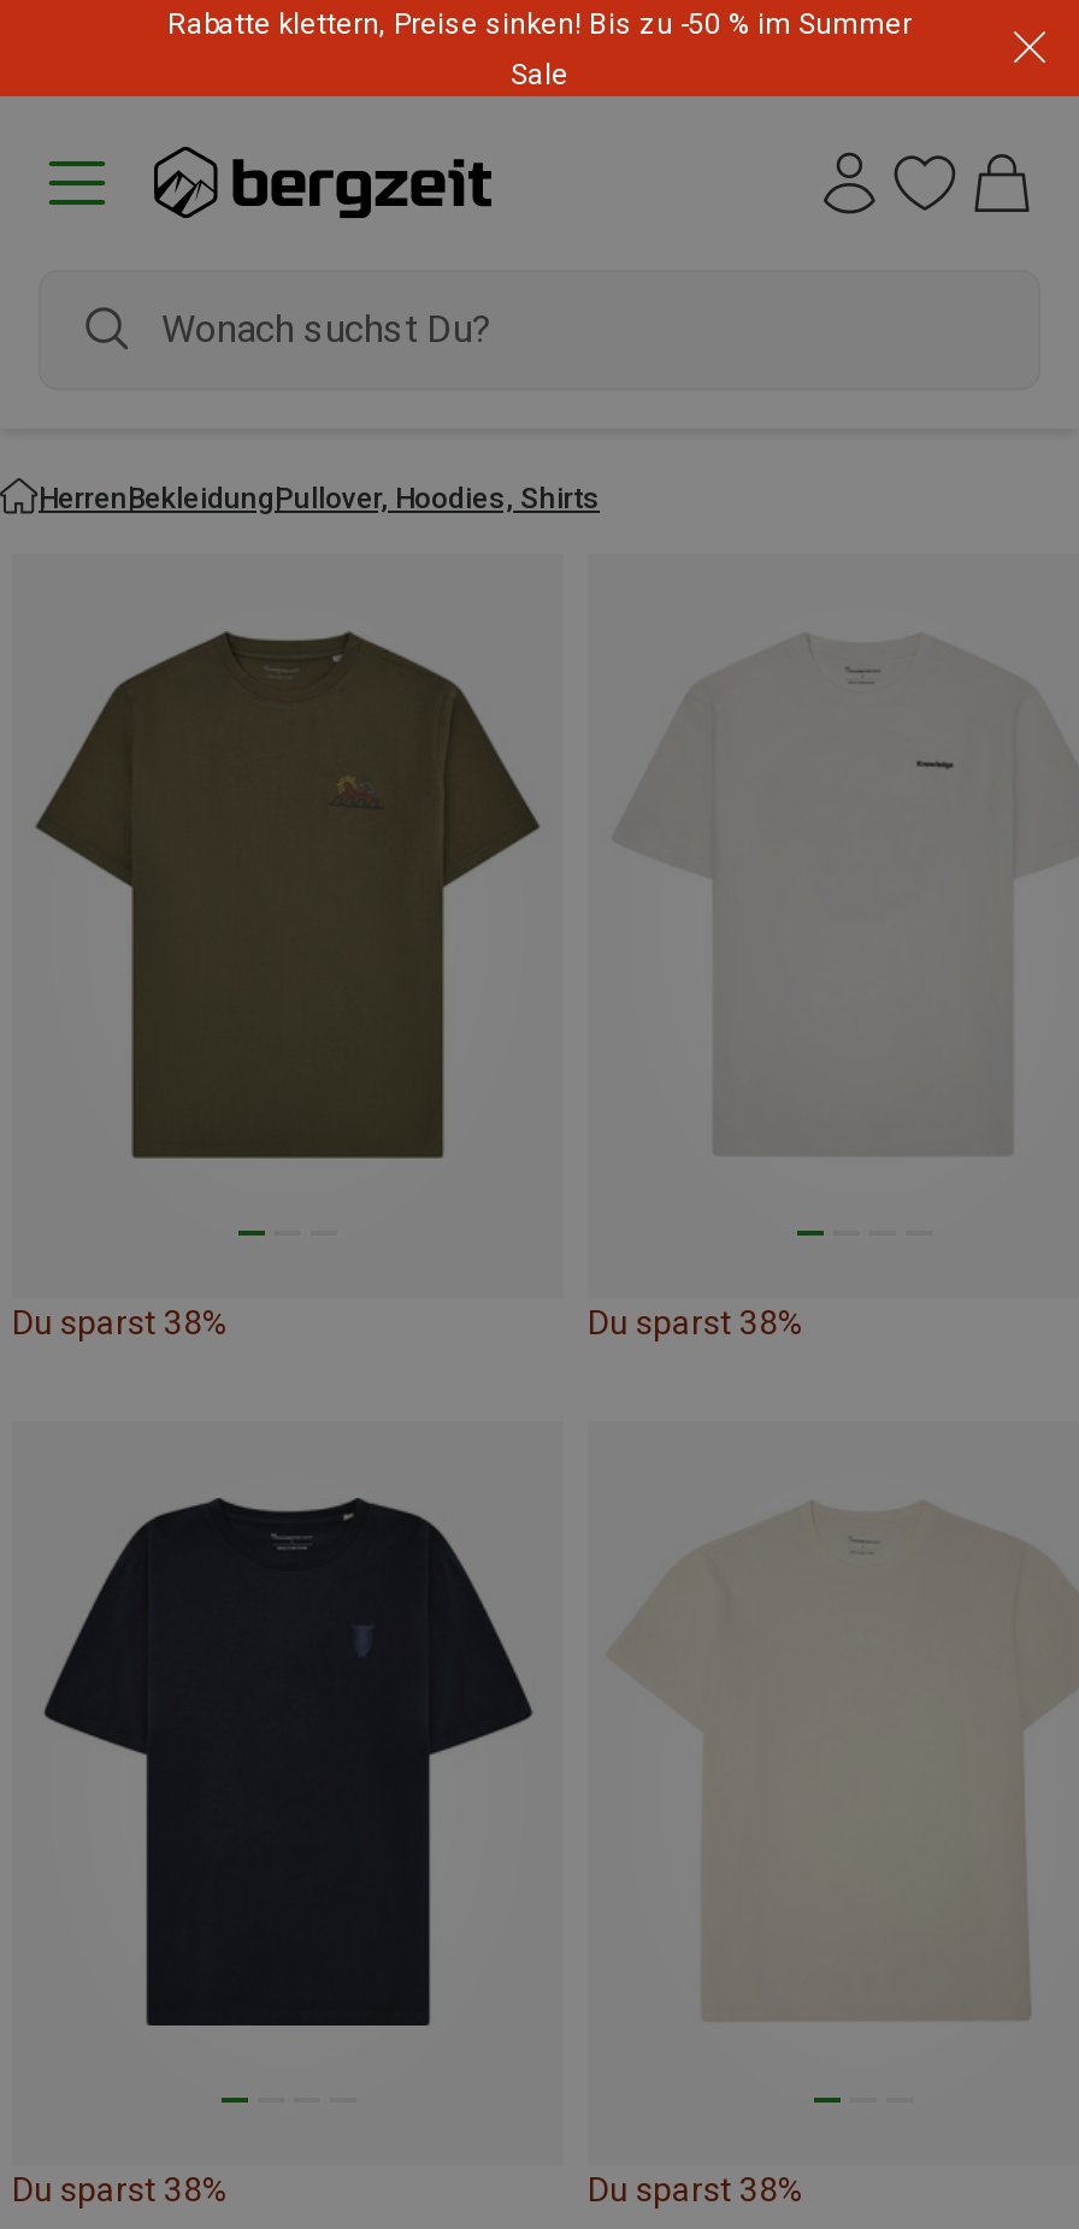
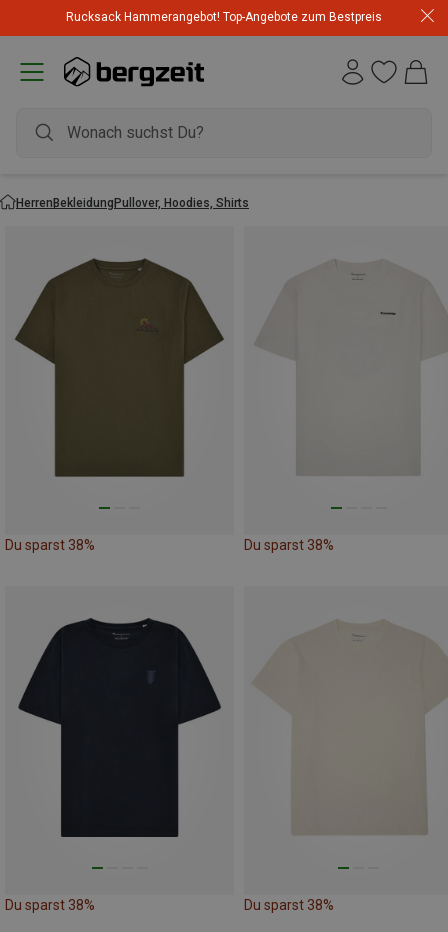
- Rabatte klettern, Preise sinken! Bis zu -50 % im Summer
- Sale
+ Rucksack Hammerangebot! Top-Angebote zum Bestpreis
